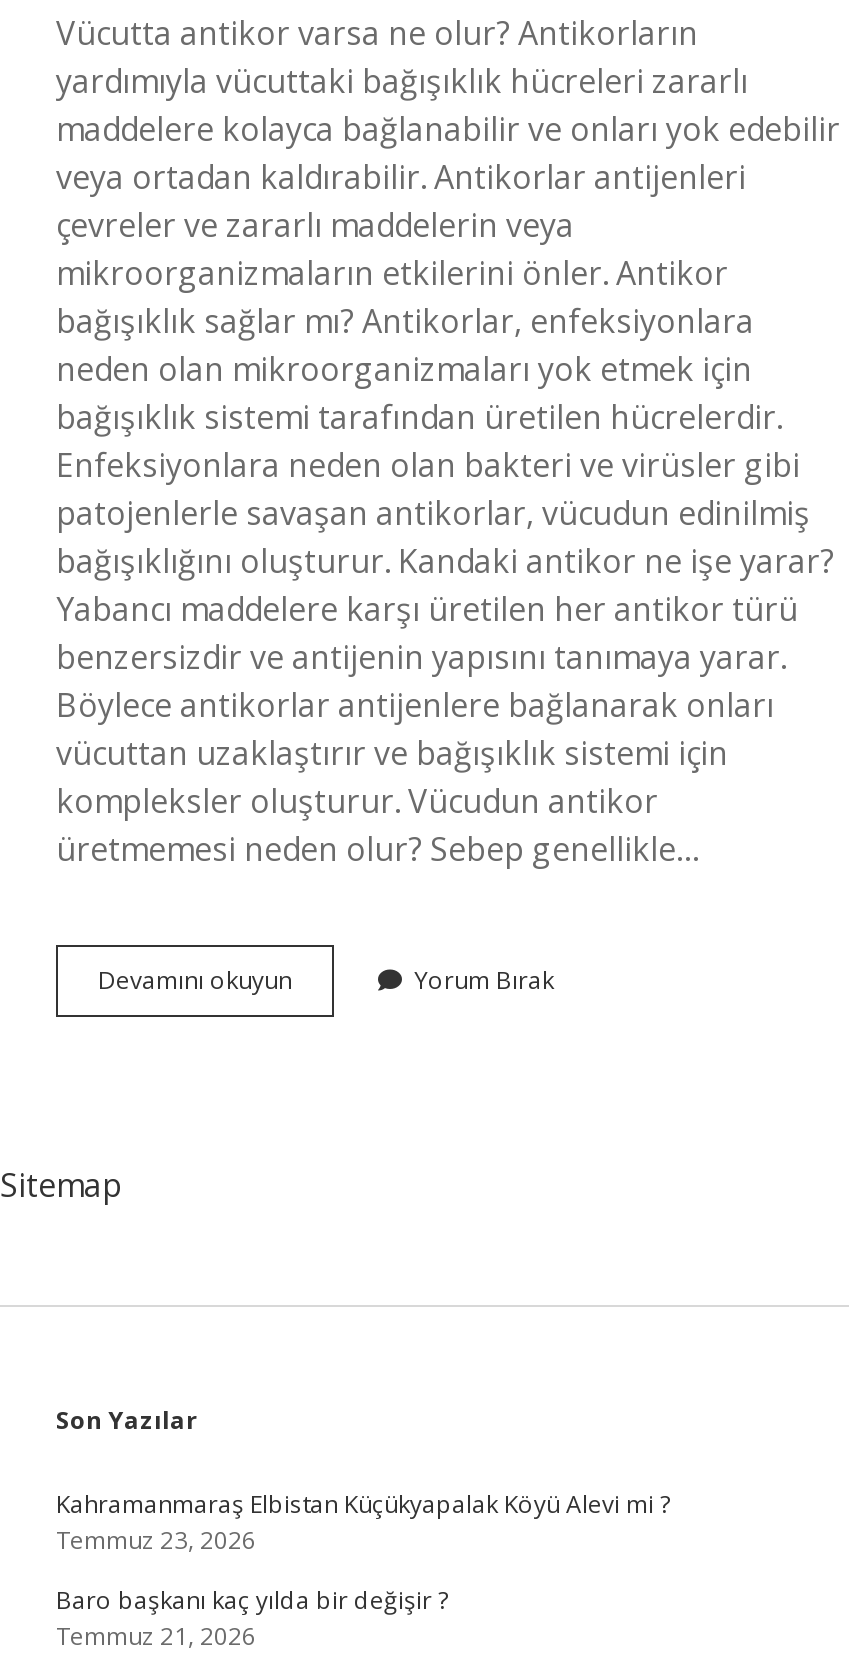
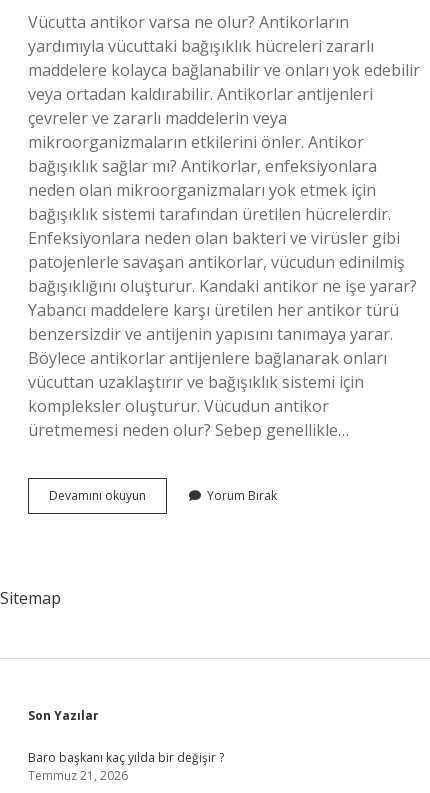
- Kahramanmaraş Elbistan Küçükyapalak Köyü Alevi mi ?
- Temmuz 23, 2026
